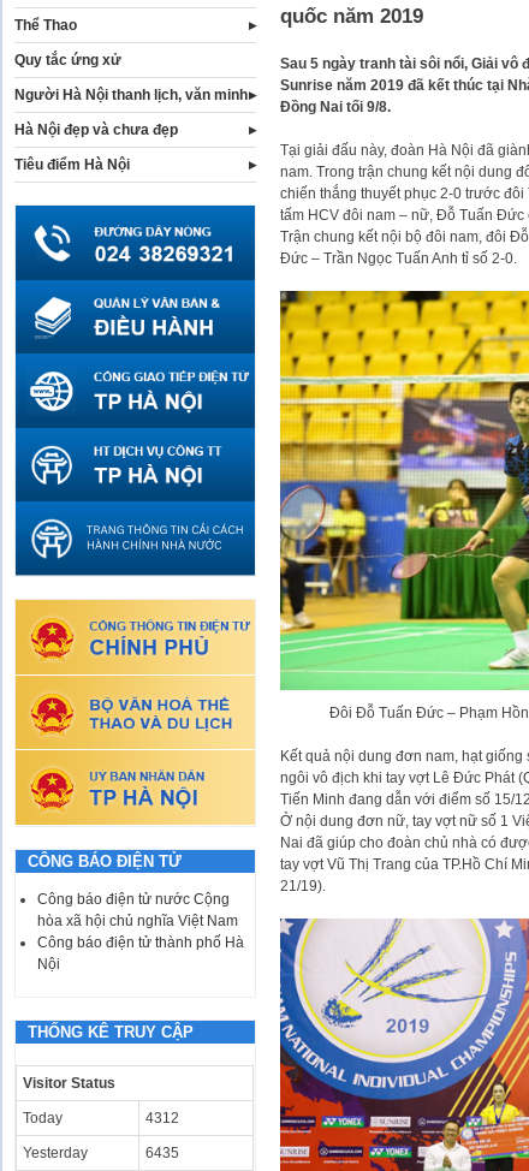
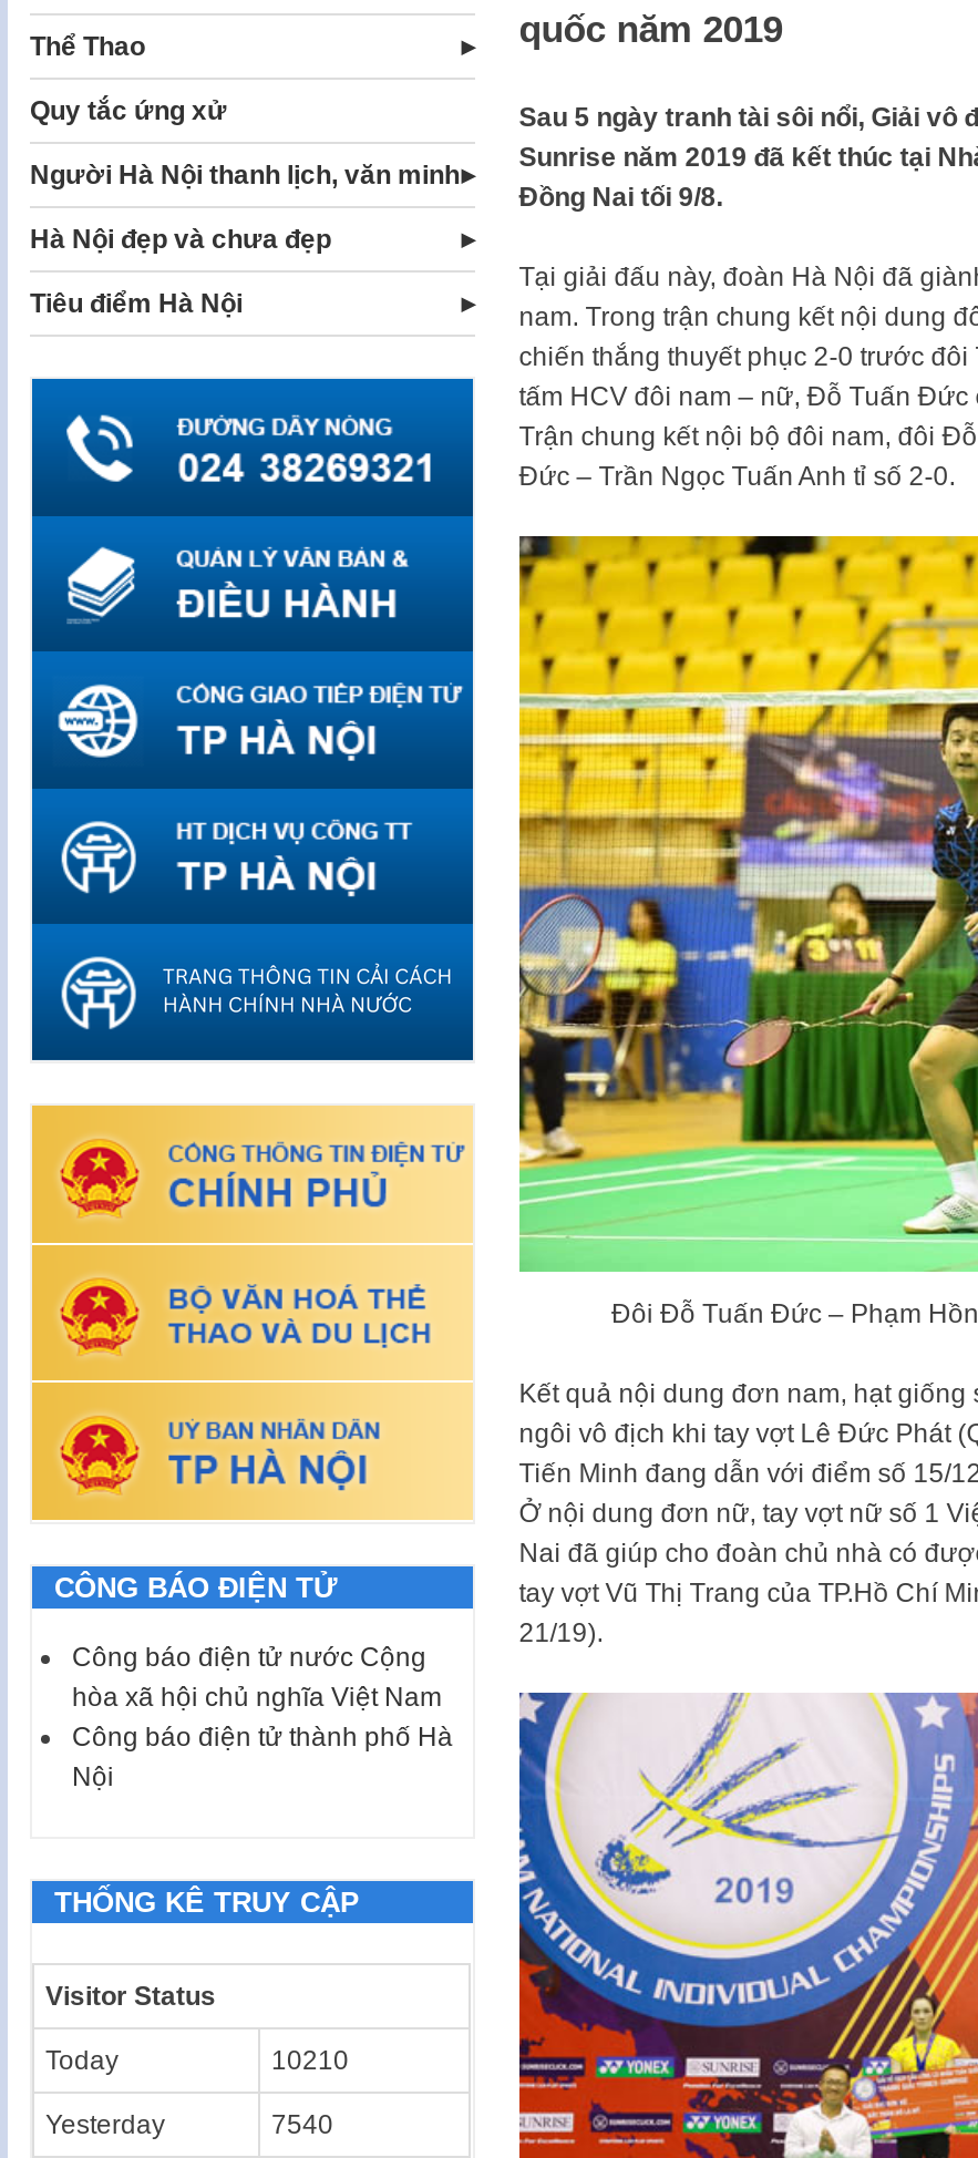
- 4312
+ 10210

- 6435
+ 7540
